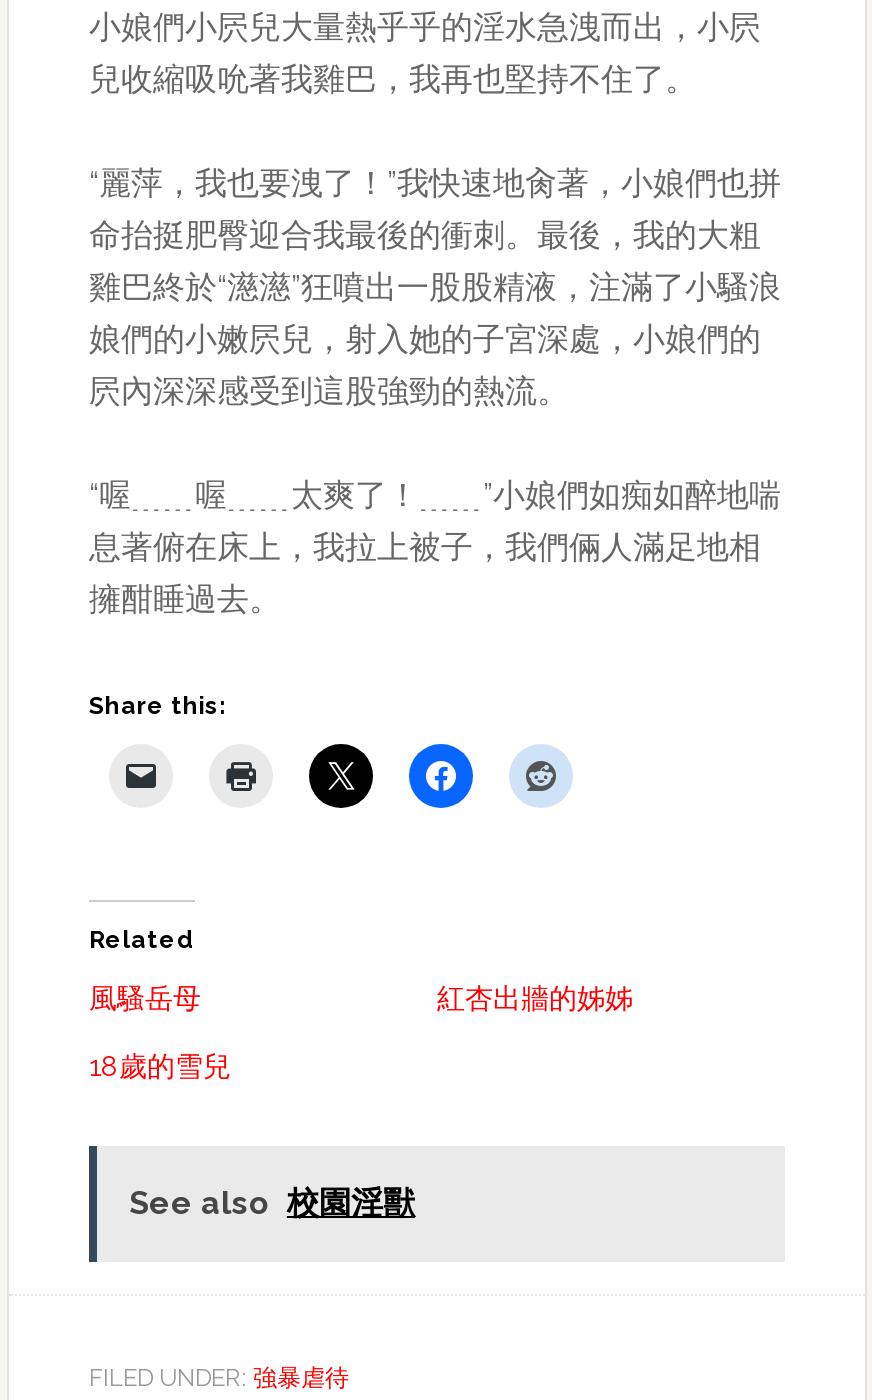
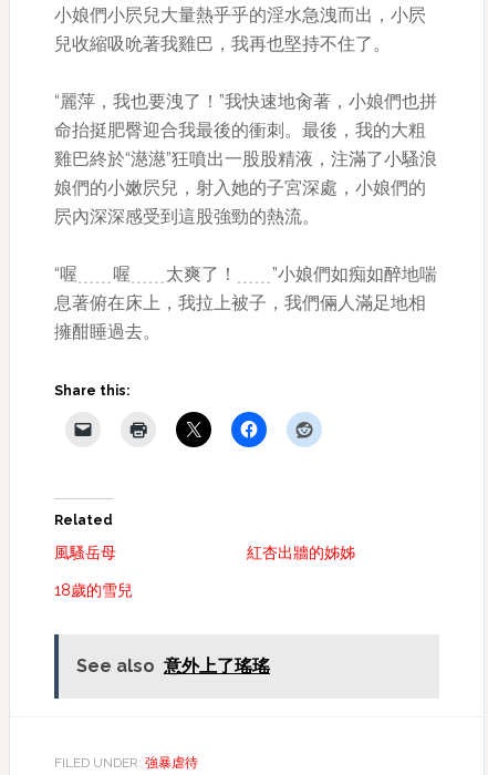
- See also 校園淫獸
+ See also 意外上了瑤瑤
